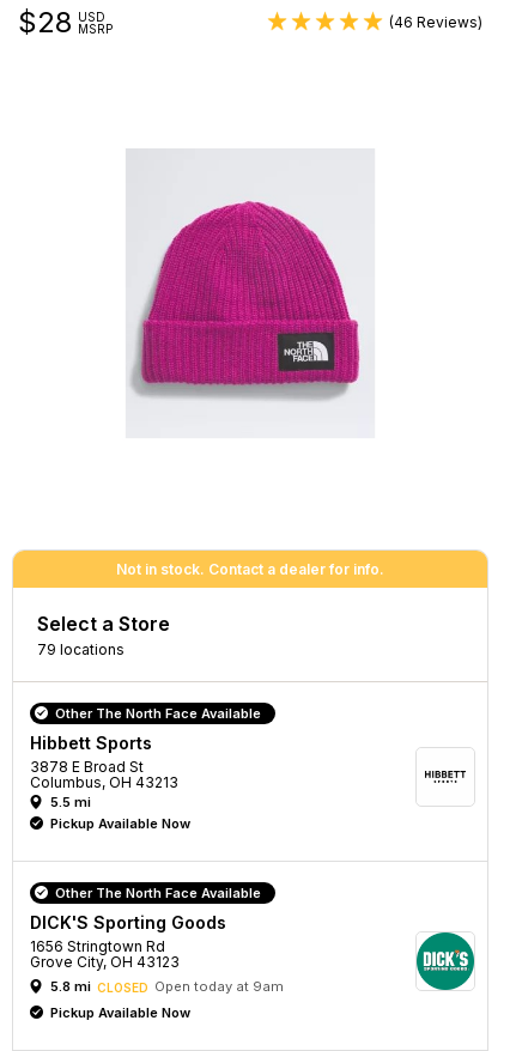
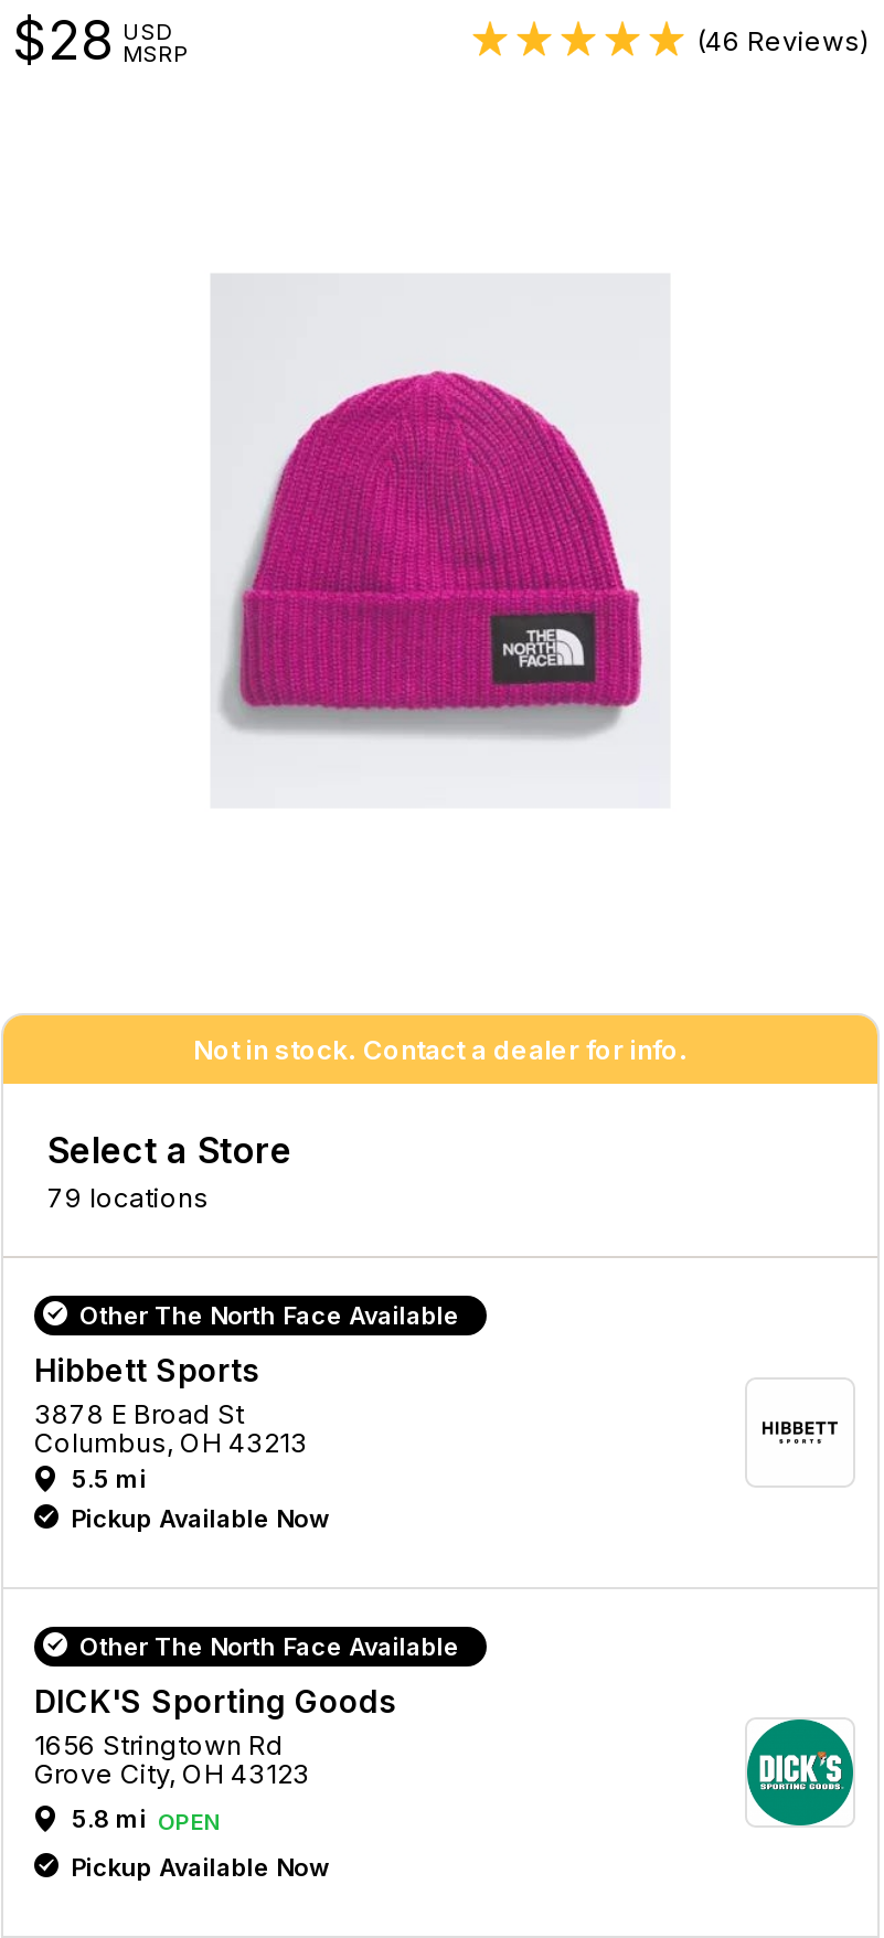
- 5.8 mi CLOSED Open today at 9am
+ 5.8 mi OPEN
